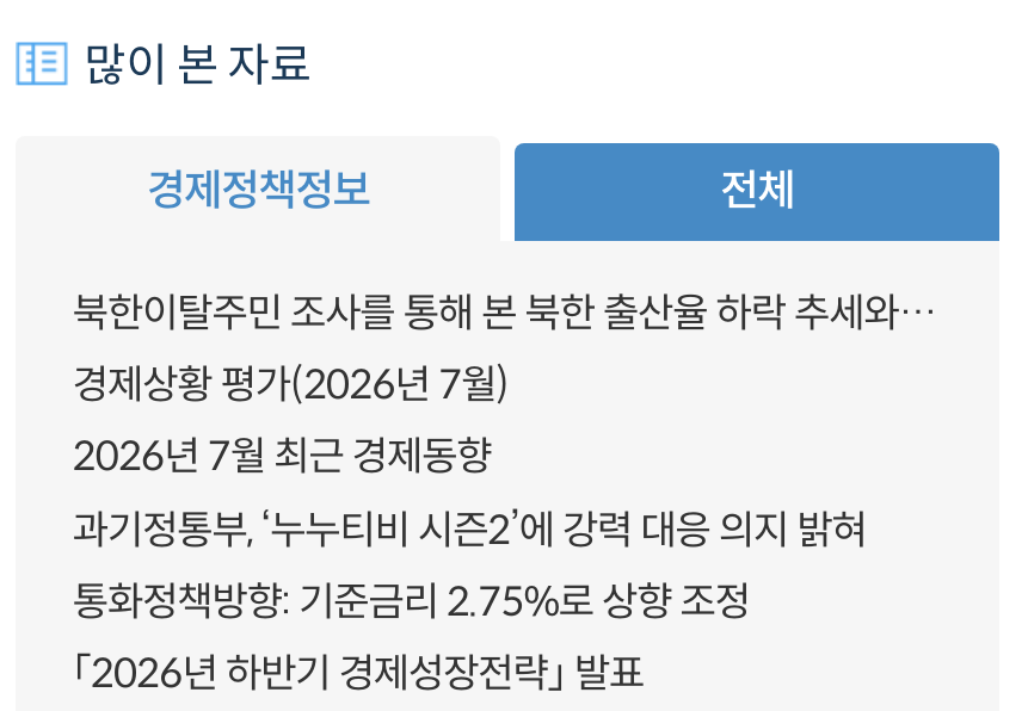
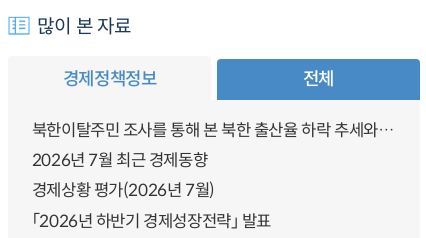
moved down: 경제상황 평가(2026년 7월)

- 과기정통부, ‘누누티비 시즌2’에 강력 대응 의지 밝혀
- 통화정책방향: 기준금리 2.75%로 상향 조정
